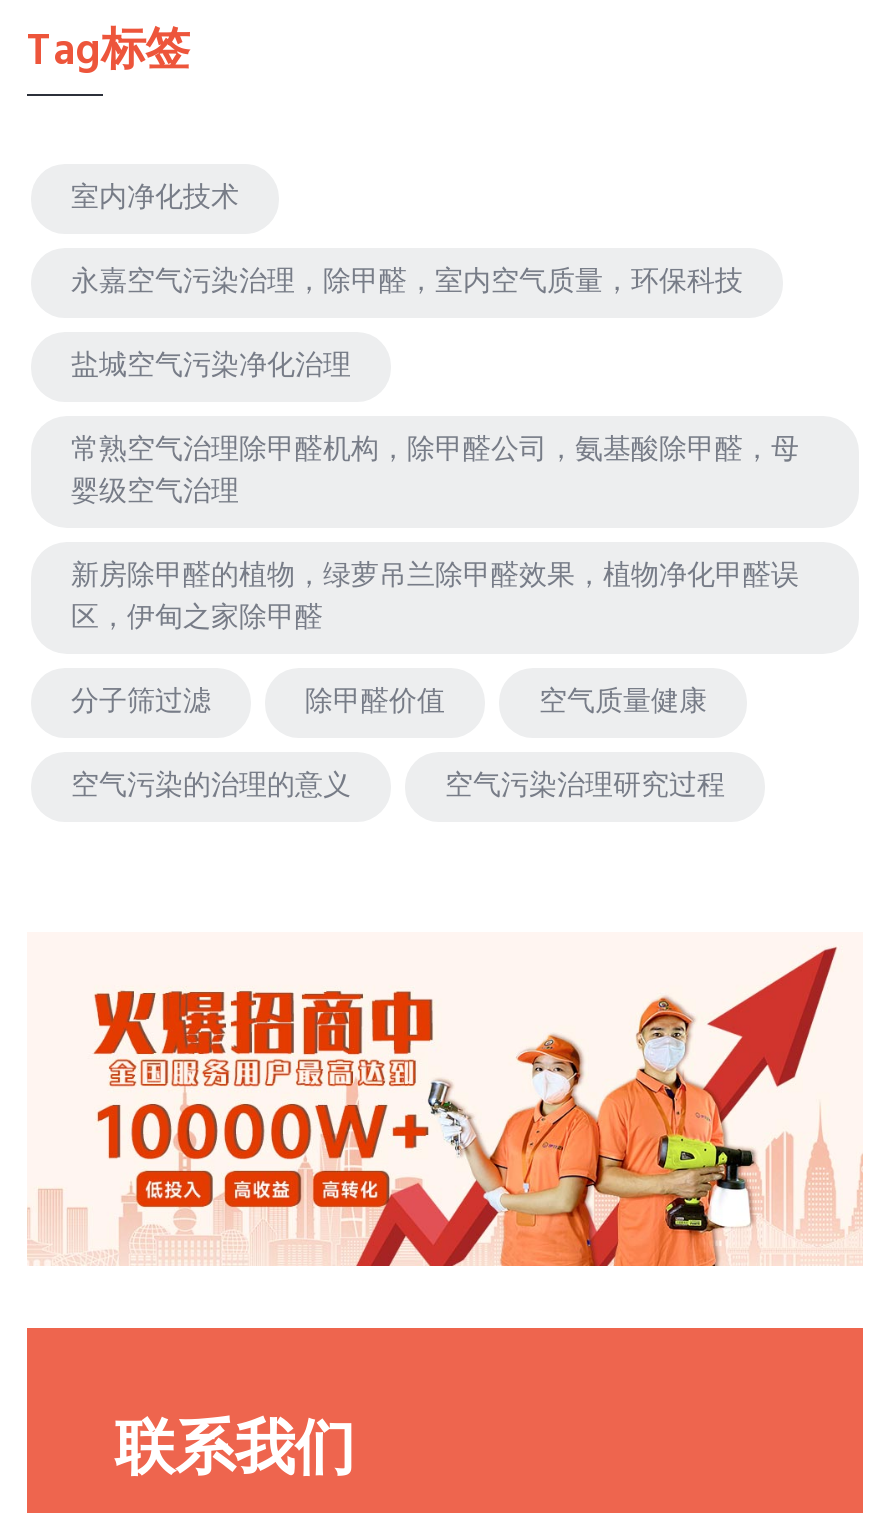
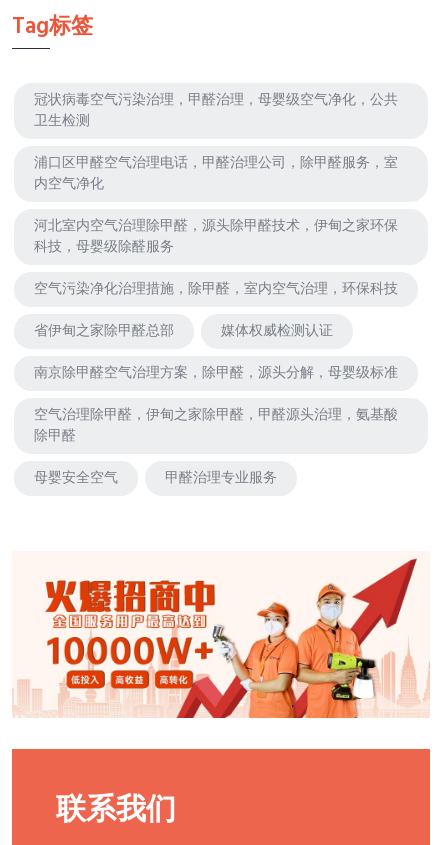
- 室内净化技术
- 永嘉空气污染治理，除甲醛，室内空气质量，环保科技
- 盐城空气污染净化治理
- 常熟空气治理除甲醛机构，除甲醛公司，氨基酸除甲醛，母
- 婴级空气治理
- 新房除甲醛的植物，绿萝吊兰除甲醛效果，植物净化甲醛误
- 区，伊甸之家除甲醛
- 分子筛过滤
- 除甲醛价值
- 空气质量健康
- 空气污染的治理的意义
- 空气污染治理研究过程
+ 冠状病毒空气污染治理，甲醛治理，母婴级空气净化，公共
+ 卫生检测
+ 浦口区甲醛空气治理电话，甲醛治理公司，除甲醛服务，室
+ 内空气净化
+ 河北室内空气治理除甲醛，源头除甲醛技术，伊甸之家环保
+ 科技，母婴级除醛服务
+ 空气污染净化治理措施，除甲醛，室内空气治理，环保科技
+ 省伊甸之家除甲醛总部
+ 媒体权威检测认证
+ 南京除甲醛空气治理方案，除甲醛，源头分解，母婴级标准
+ 空气治理除甲醛，伊甸之家除甲醛，甲醛源头治理，氨基酸
+ 除甲醛
+ 母婴安全空气
+ 甲醛治理专业服务
